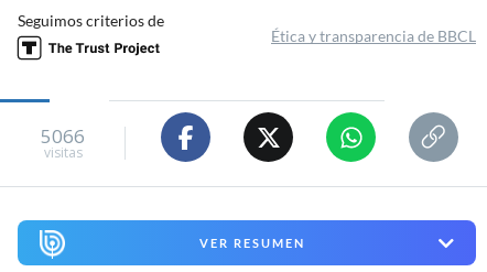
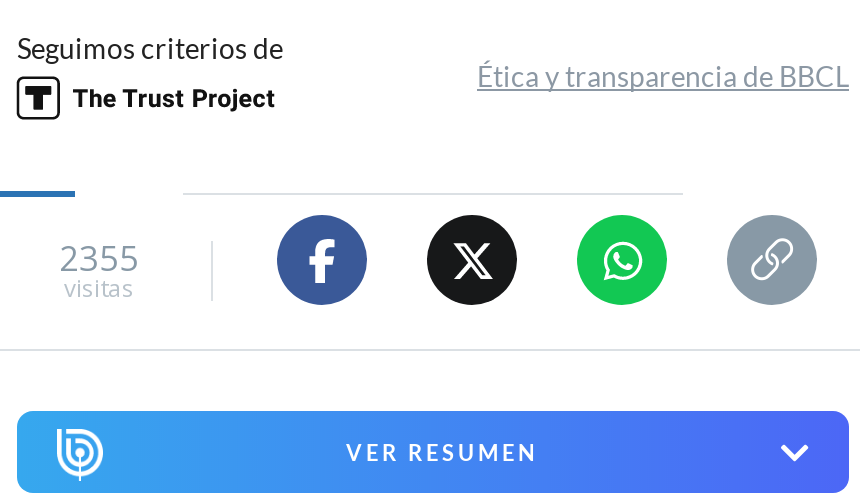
- 5066
+ 2355
